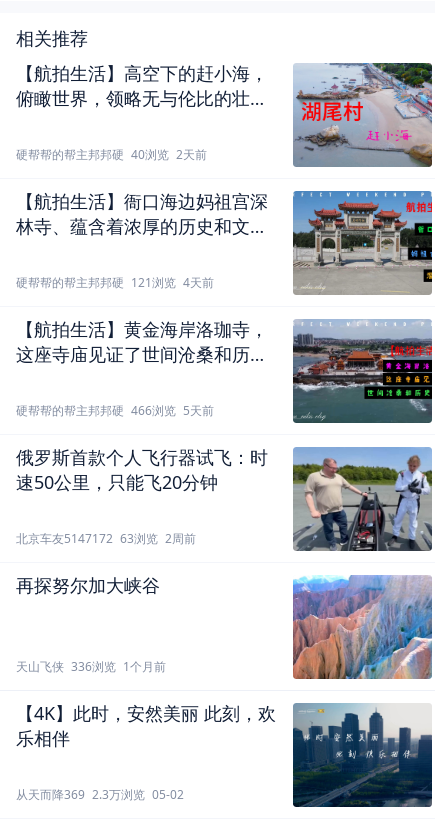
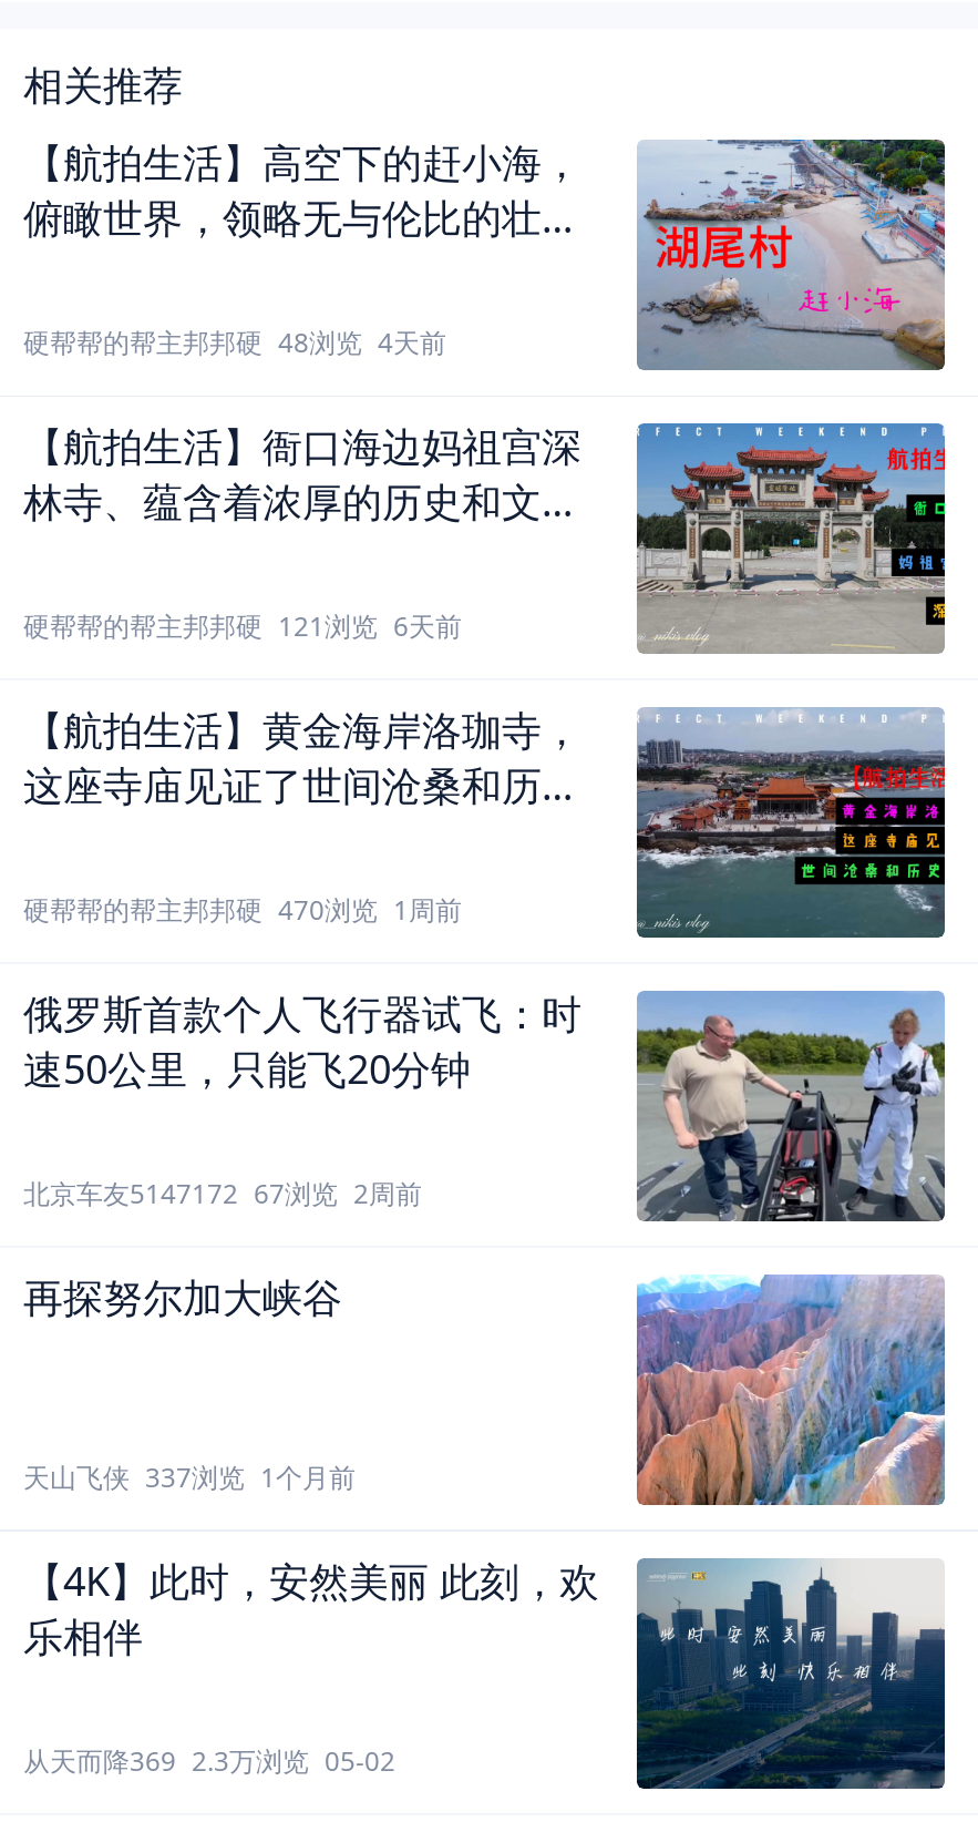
- 硬帮帮的帮主邦邦硬 40浏览 2天前
+ 硬帮帮的帮主邦邦硬 48浏览 4天前

- 硬帮帮的帮主邦邦硬 121浏览 4天前
+ 硬帮帮的帮主邦邦硬 121浏览 6天前

- 硬帮帮的帮主邦邦硬 466浏览 5天前
+ 硬帮帮的帮主邦邦硬 470浏览 1周前

- 北京车友5147172 63浏览 2周前
+ 北京车友5147172 67浏览 2周前

- 天山飞侠 336浏览 1个月前
+ 天山飞侠 337浏览 1个月前
